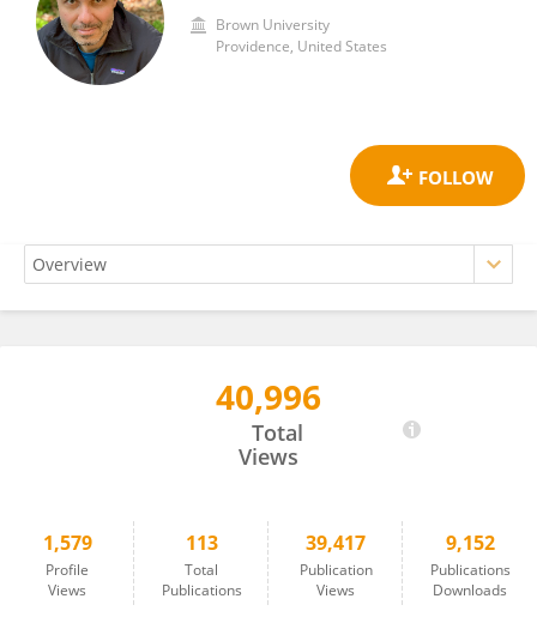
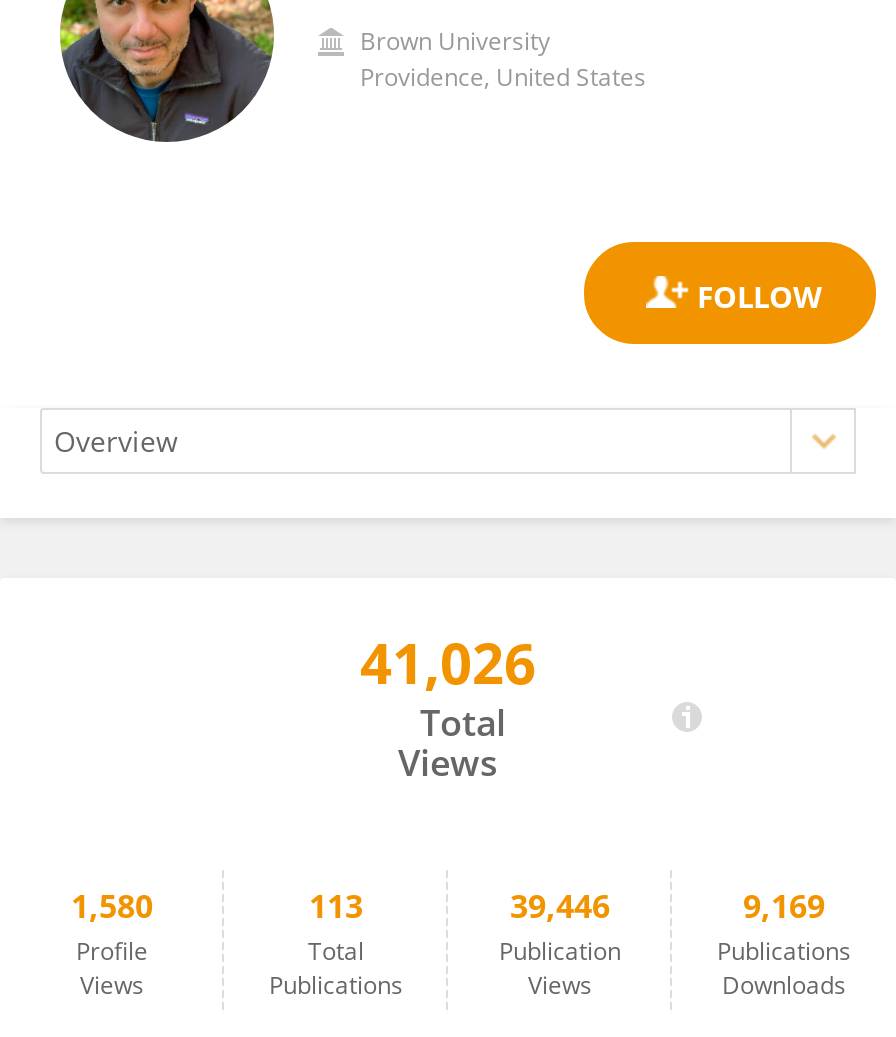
- 40,996
+ 41,026

- 1,579
+ 1,580

- 39,417
+ 39,446

- 9,152
+ 9,169
